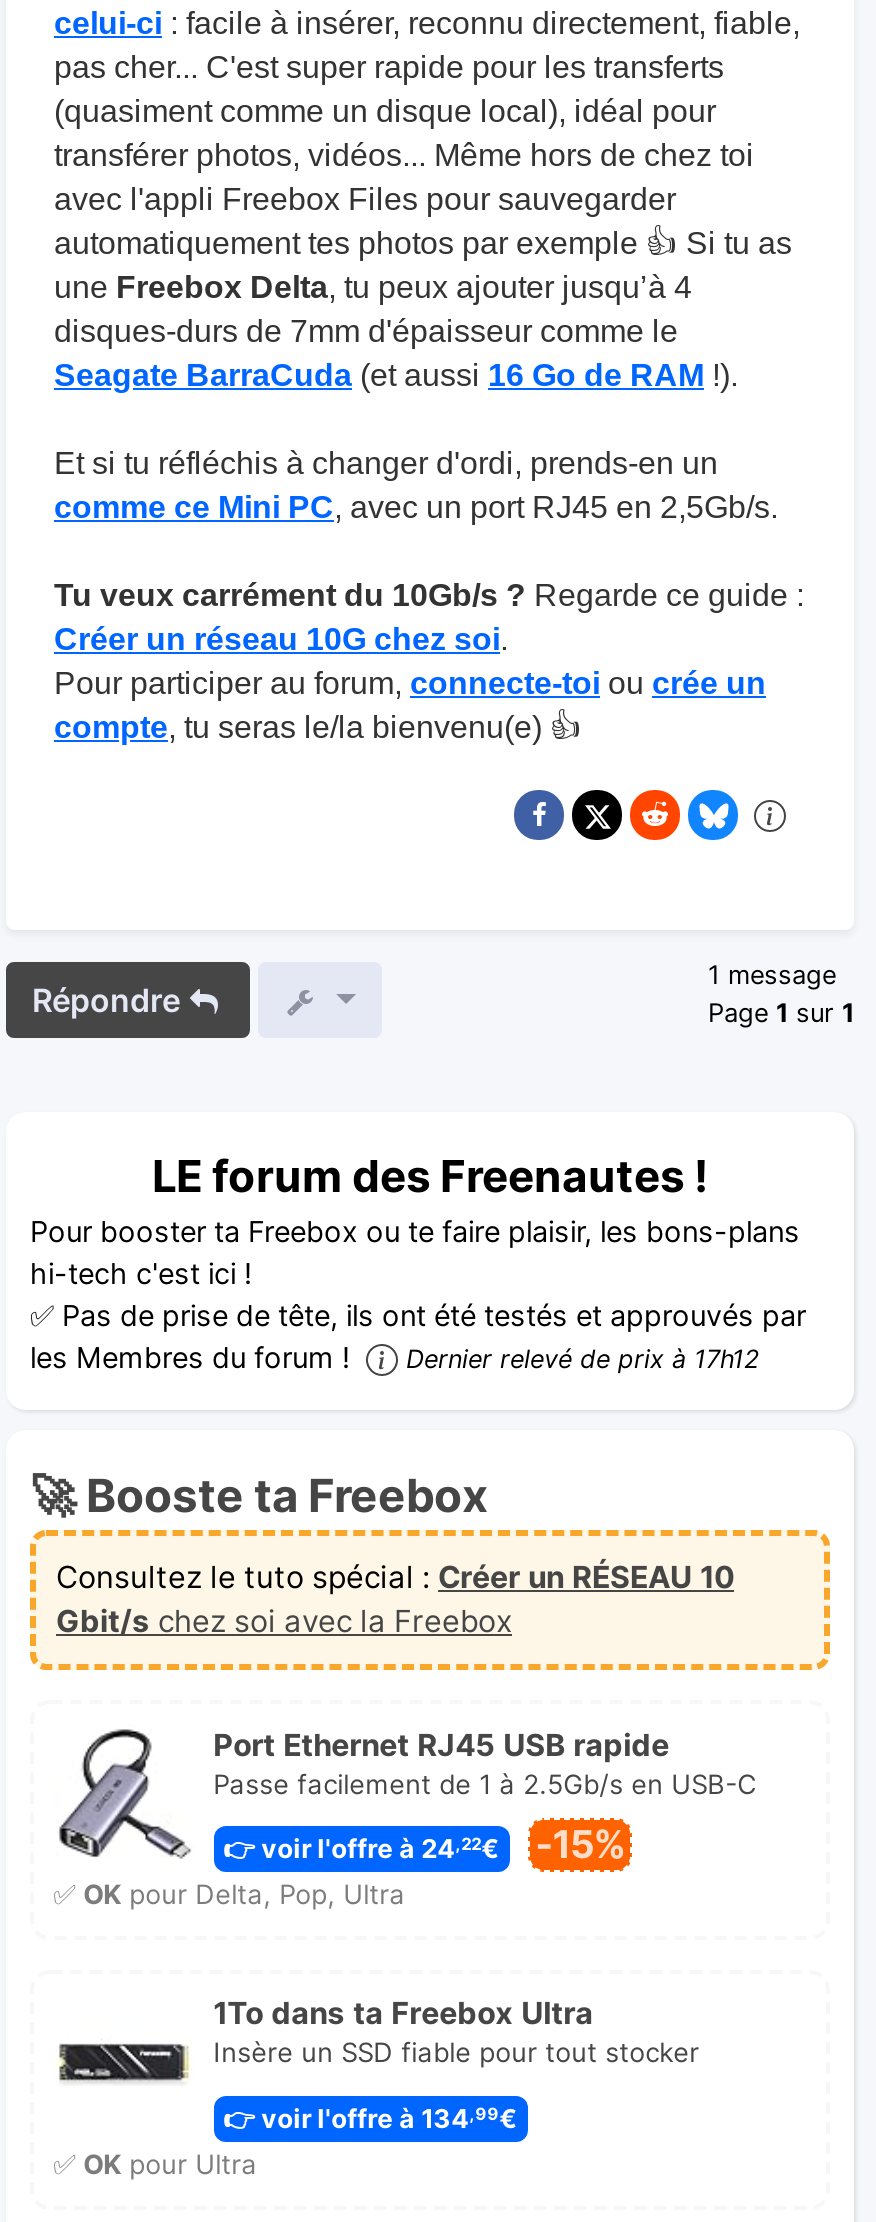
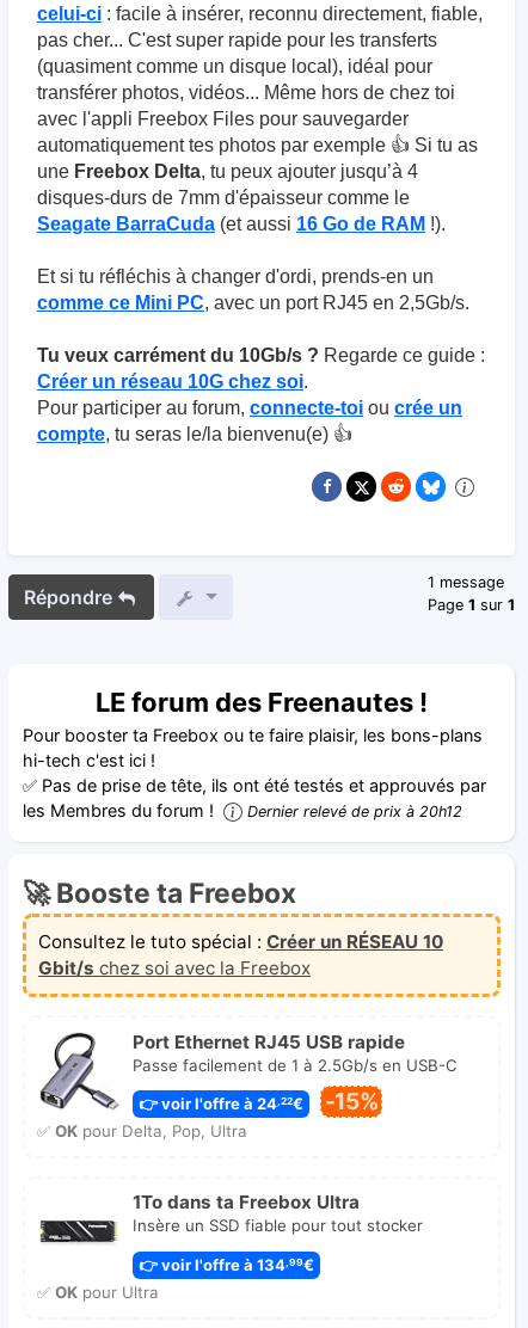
- Dernier relevé de prix à 17h12
+ Dernier relevé de prix à 20h12
